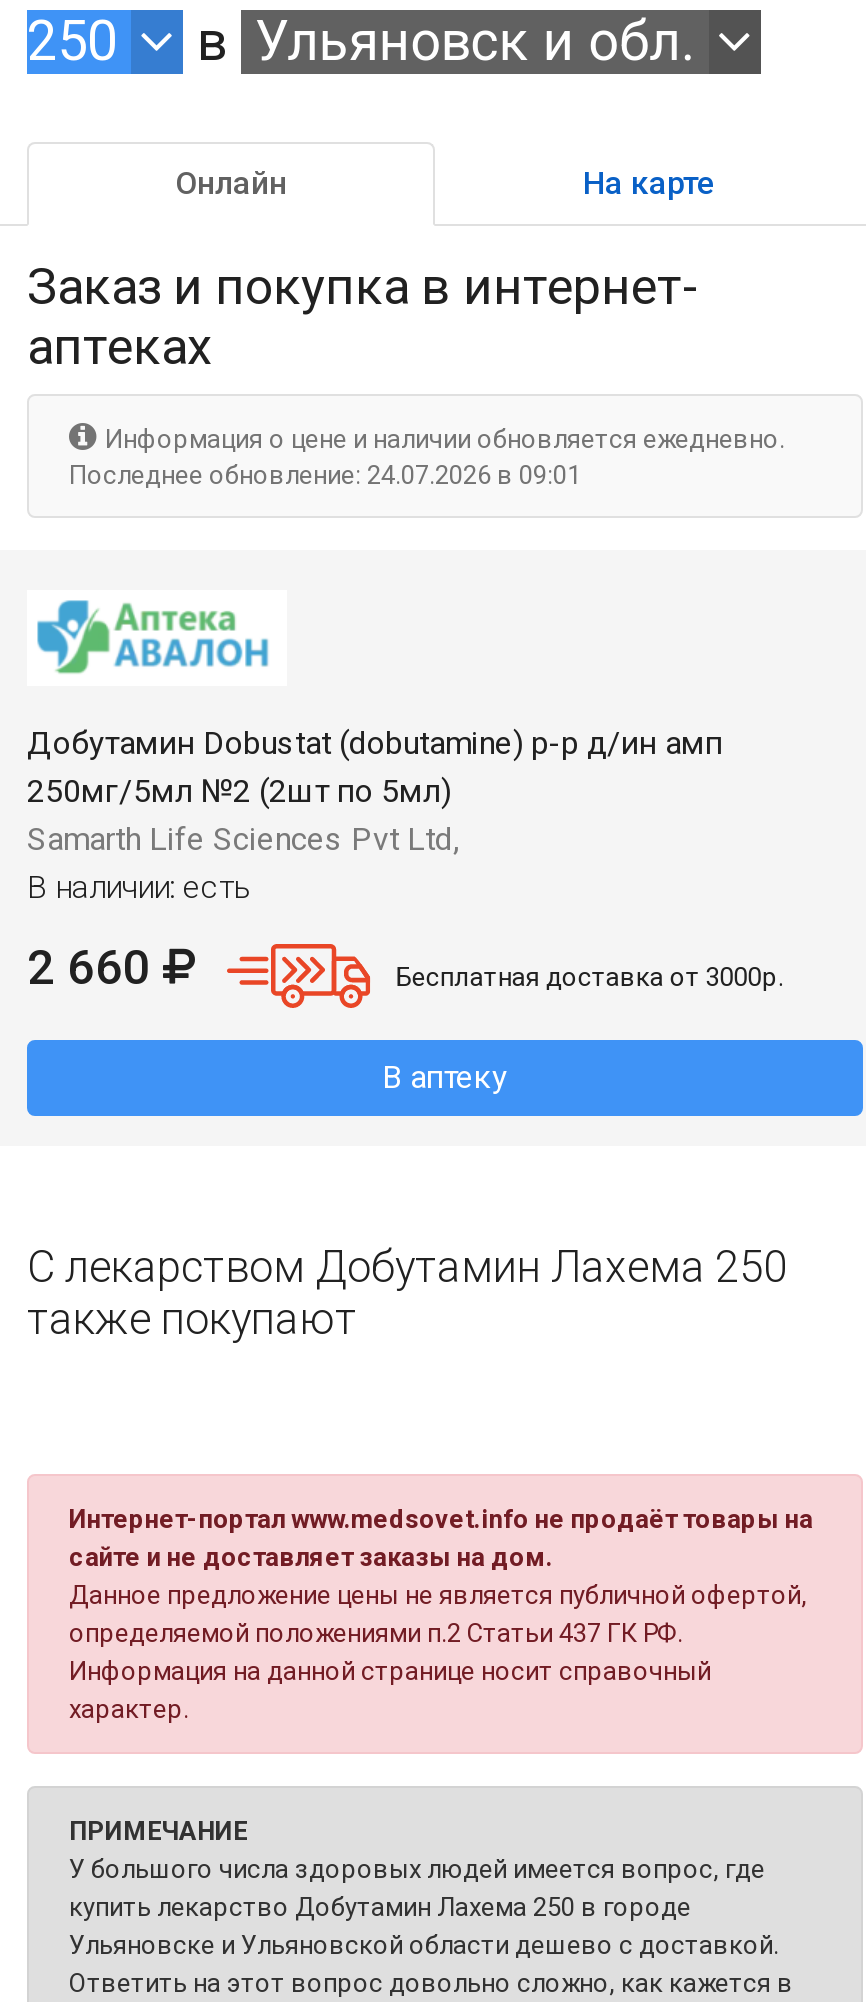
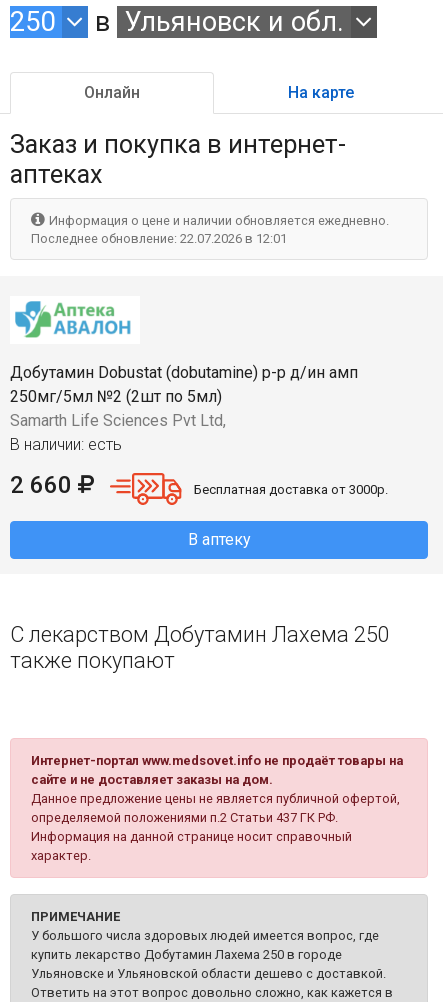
- Последнее обновление: 24.07.2026 в 09:01
+ Последнее обновление: 22.07.2026 в 12:01
